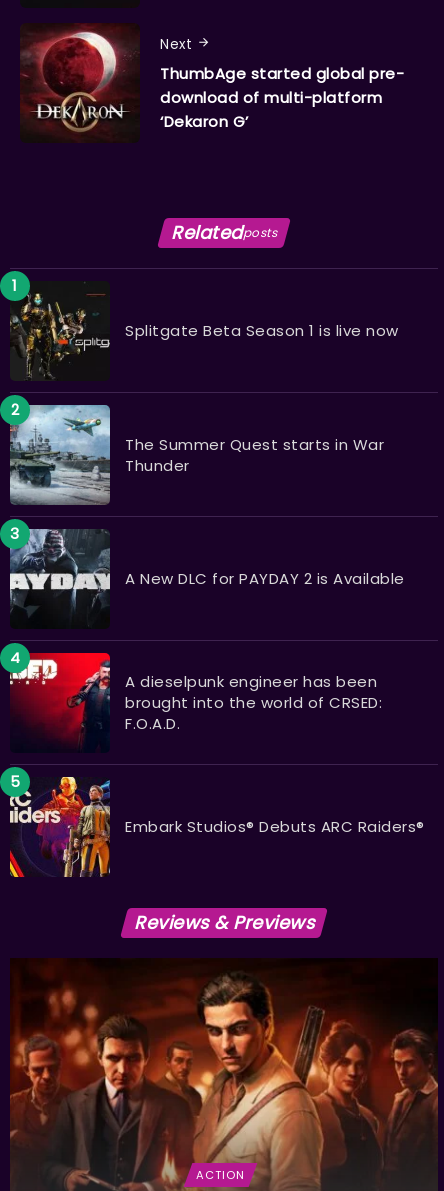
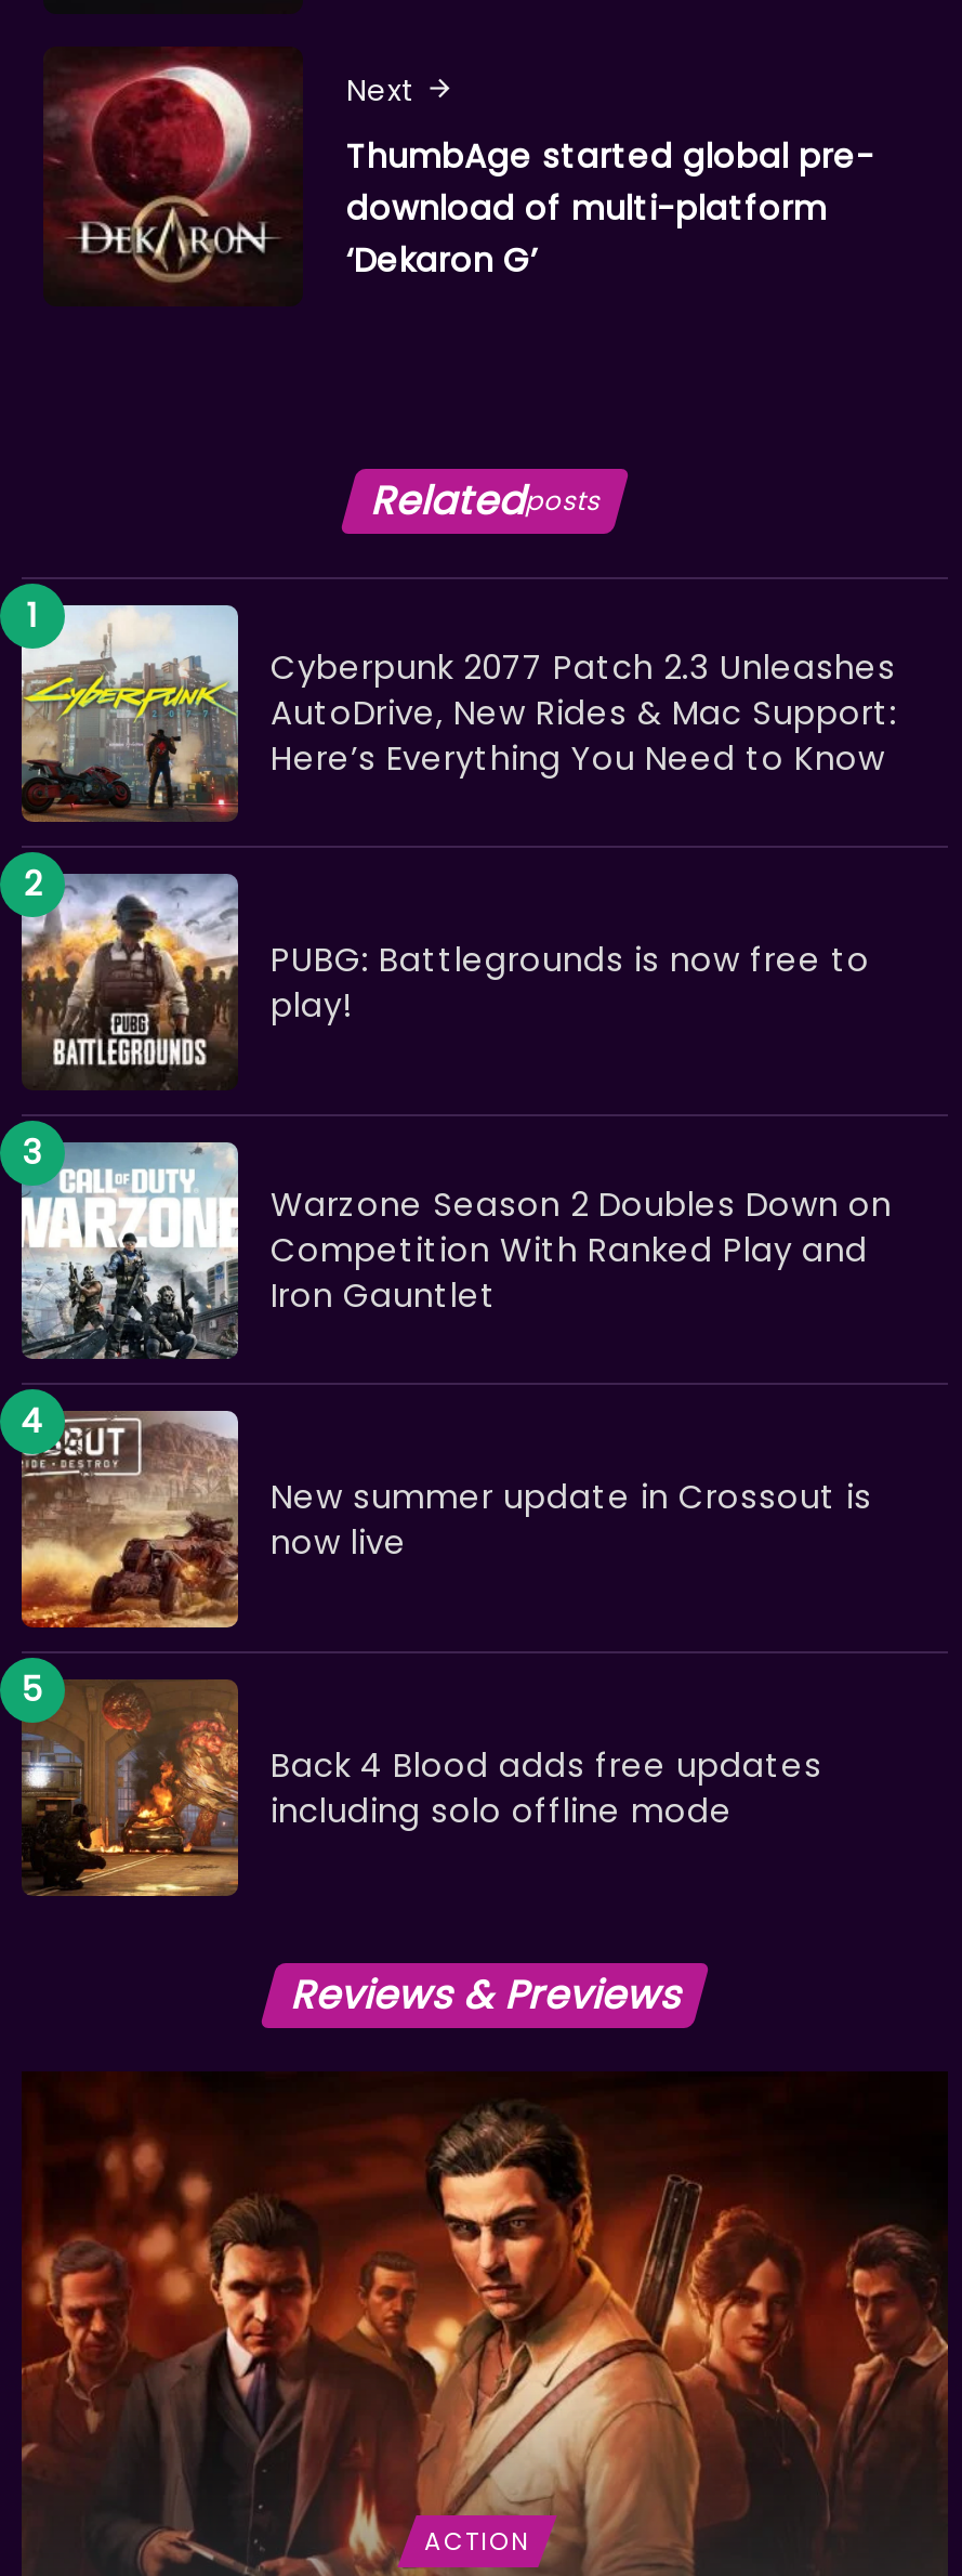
- [image]
- Splitgate Beta Season 1 is live now
+ [image]
+ Cyberpunk 2077 Patch 2.3 Unleashes
+ AutoDrive, New Rides & Mac Support:
+ Here’s Everything You Need to Know

- [image]
- The Summer Quest starts in War
- Thunder
+ [image]
+ PUBG: Battlegrounds is now free to
+ play!

- [image]
- A New DLC for PAYDAY 2 is Available
+ [image]
+ Warzone Season 2 Doubles Down on
+ Competition With Ranked Play and
+ Iron Gauntlet

- [image]
- A dieselpunk engineer has been
- brought into the world of CRSED:
- F.O.A.D.
+ [image]
+ New summer update in Crossout is
+ now live

- [image]
- Embark Studios® Debuts ARC Raiders®
+ [image]
+ Back 4 Blood adds free updates
+ including solo offline mode
